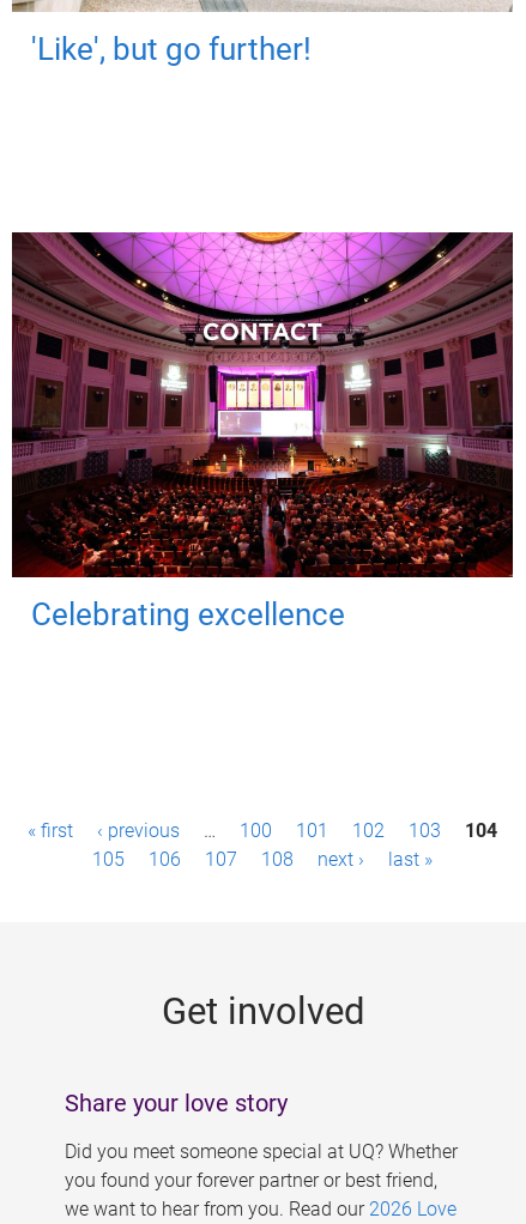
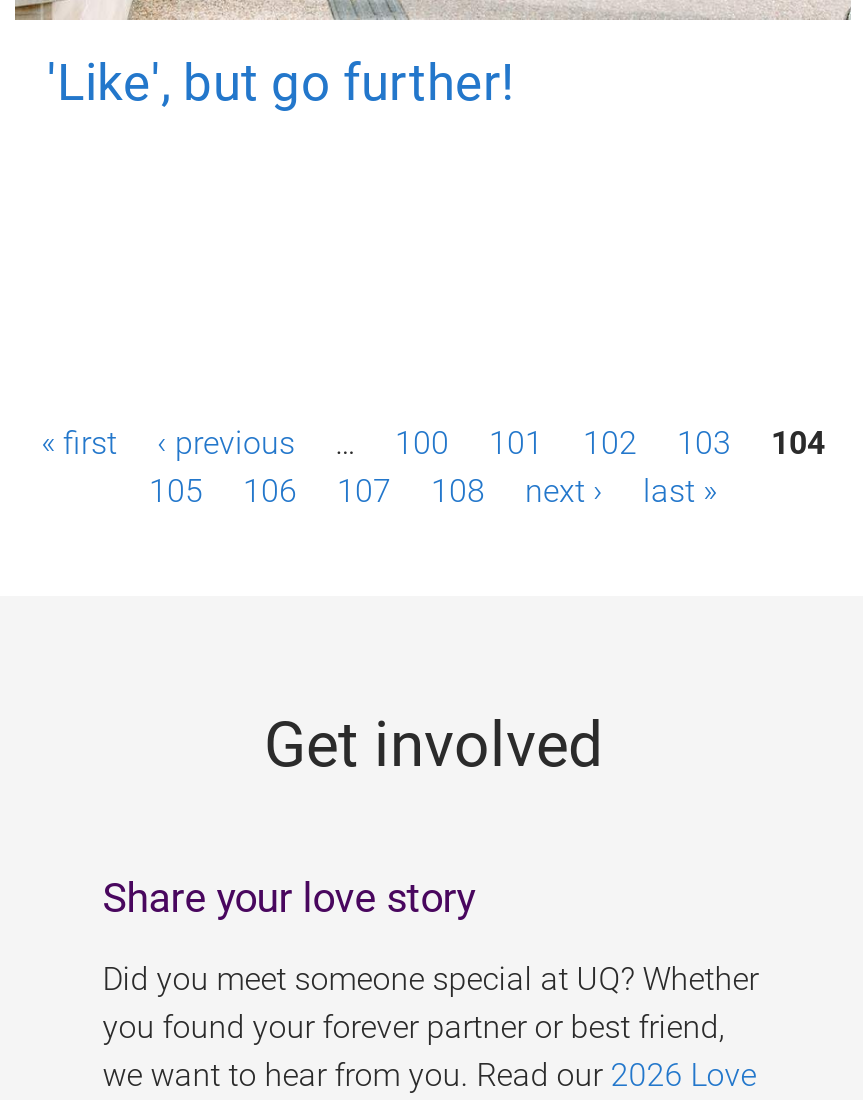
- [image]
- Celebrating excellence
